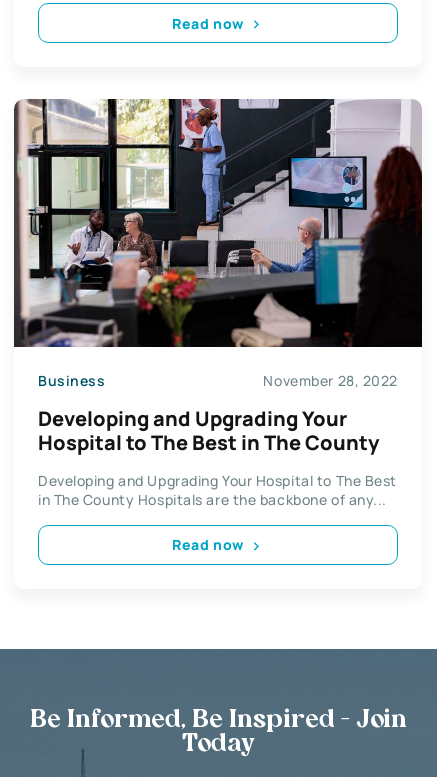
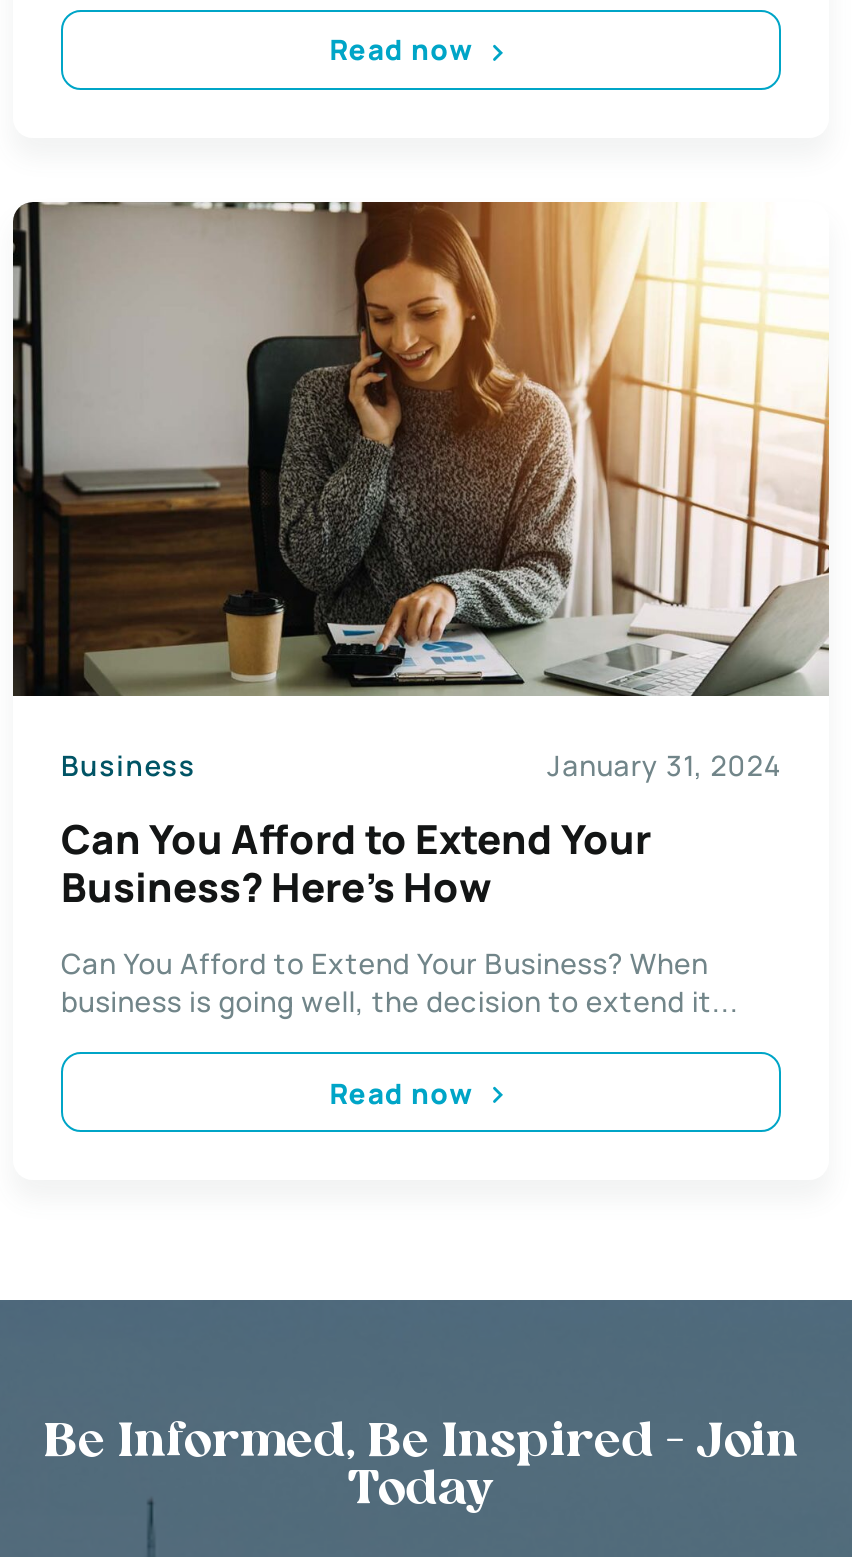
- [image]
- November 28, 2022
+ [image]
+ January 31, 2024

- Developing and Upgrading Your
- Hospital to The Best in The County
+ Can You Afford to Extend Your
+ Business? Here’s How

- Developing and Upgrading Your Hospital to The Best
- in The County Hospitals are the backbone of any...
+ Can You Afford to Extend Your Business? When
+ business is going well, the decision to extend it...
